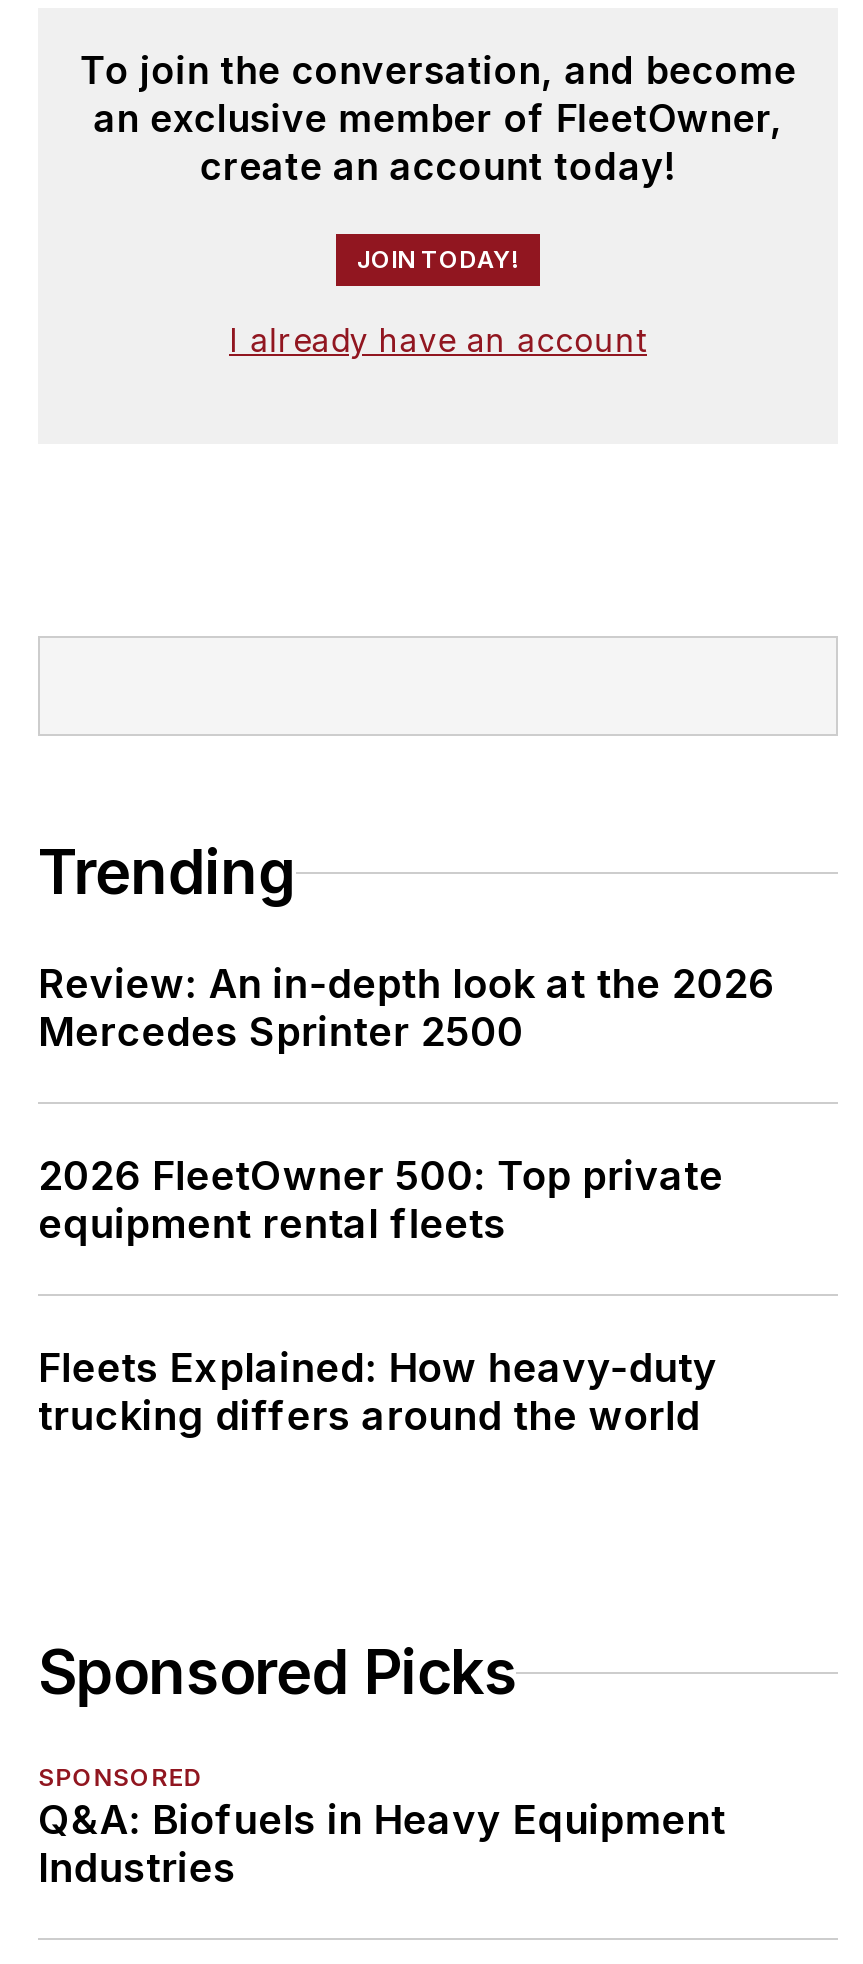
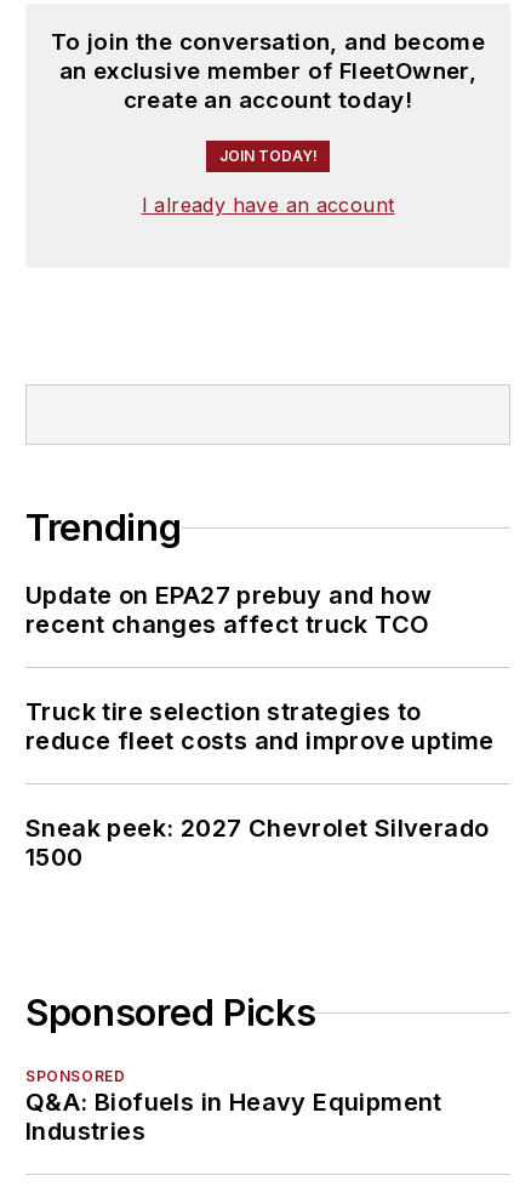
- Review: An in-depth look at the 2026
- Mercedes Sprinter 2500
+ Update on EPA27 prebuy and how
+ recent changes affect truck TCO

- 2026 FleetOwner 500: Top private
- equipment rental fleets
+ Truck tire selection strategies to
+ reduce fleet costs and improve uptime

- Fleets Explained: How heavy-duty
- trucking differs around the world
+ Sneak peek: 2027 Chevrolet Silverado
+ 1500
